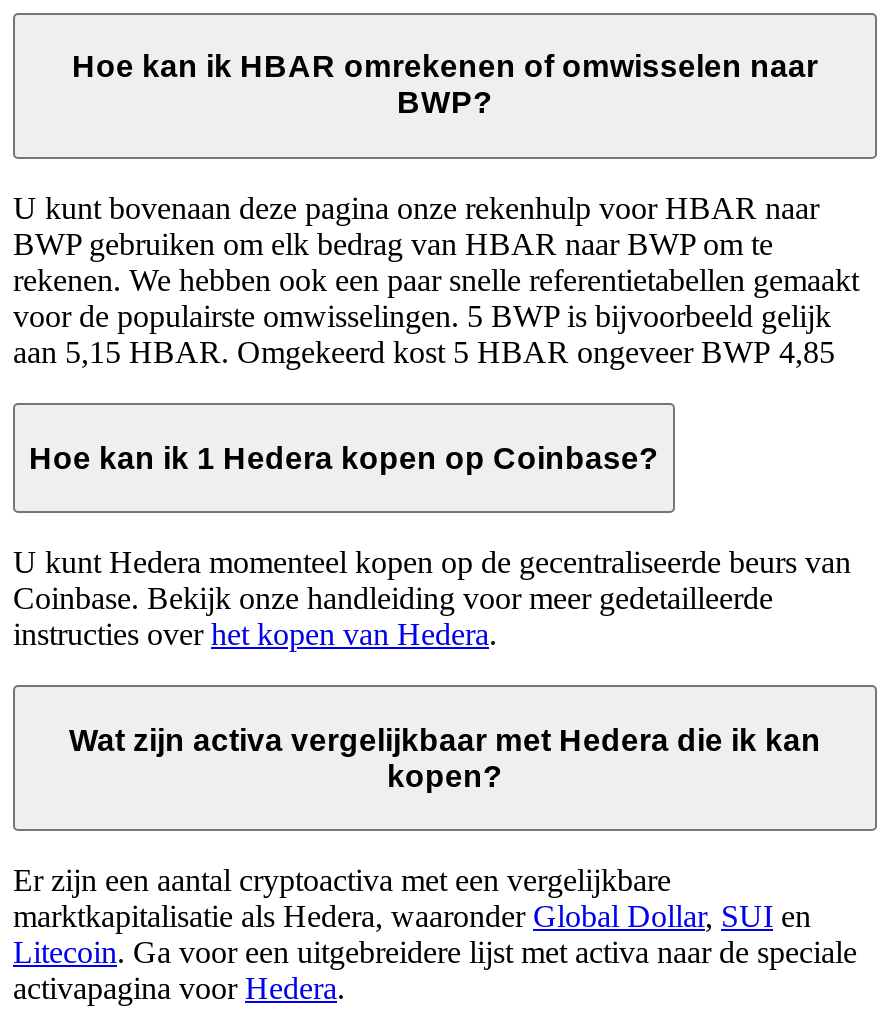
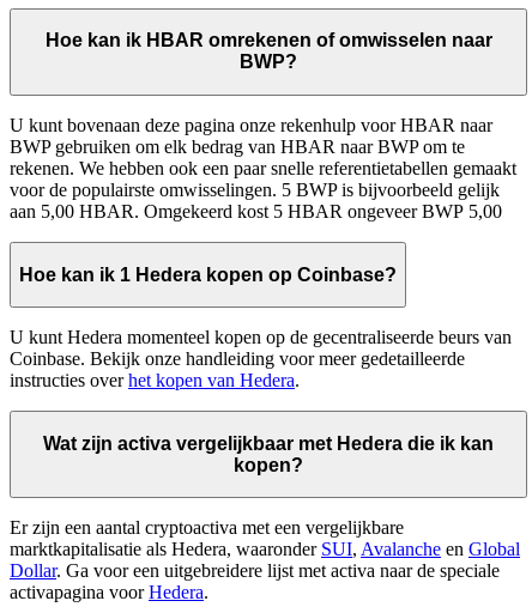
- aan 5,15 HBAR. Omgekeerd kost 5 HBAR ongeveer BWP 4,85
+ aan 5,00 HBAR. Omgekeerd kost 5 HBAR ongeveer BWP 5,00

- marktkapitalisatie als Hedera, waaronder Global Dollar, SUI en
+ marktkapitalisatie als Hedera, waaronder SUI, Avalanche en Global

- Litecoin. Ga voor een uitgebreidere lijst met activa naar de speciale
+ Dollar. Ga voor een uitgebreidere lijst met activa naar de speciale
